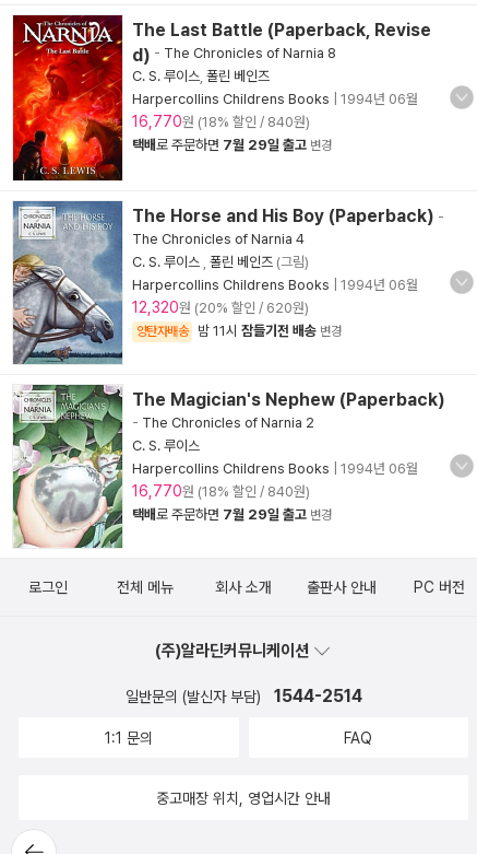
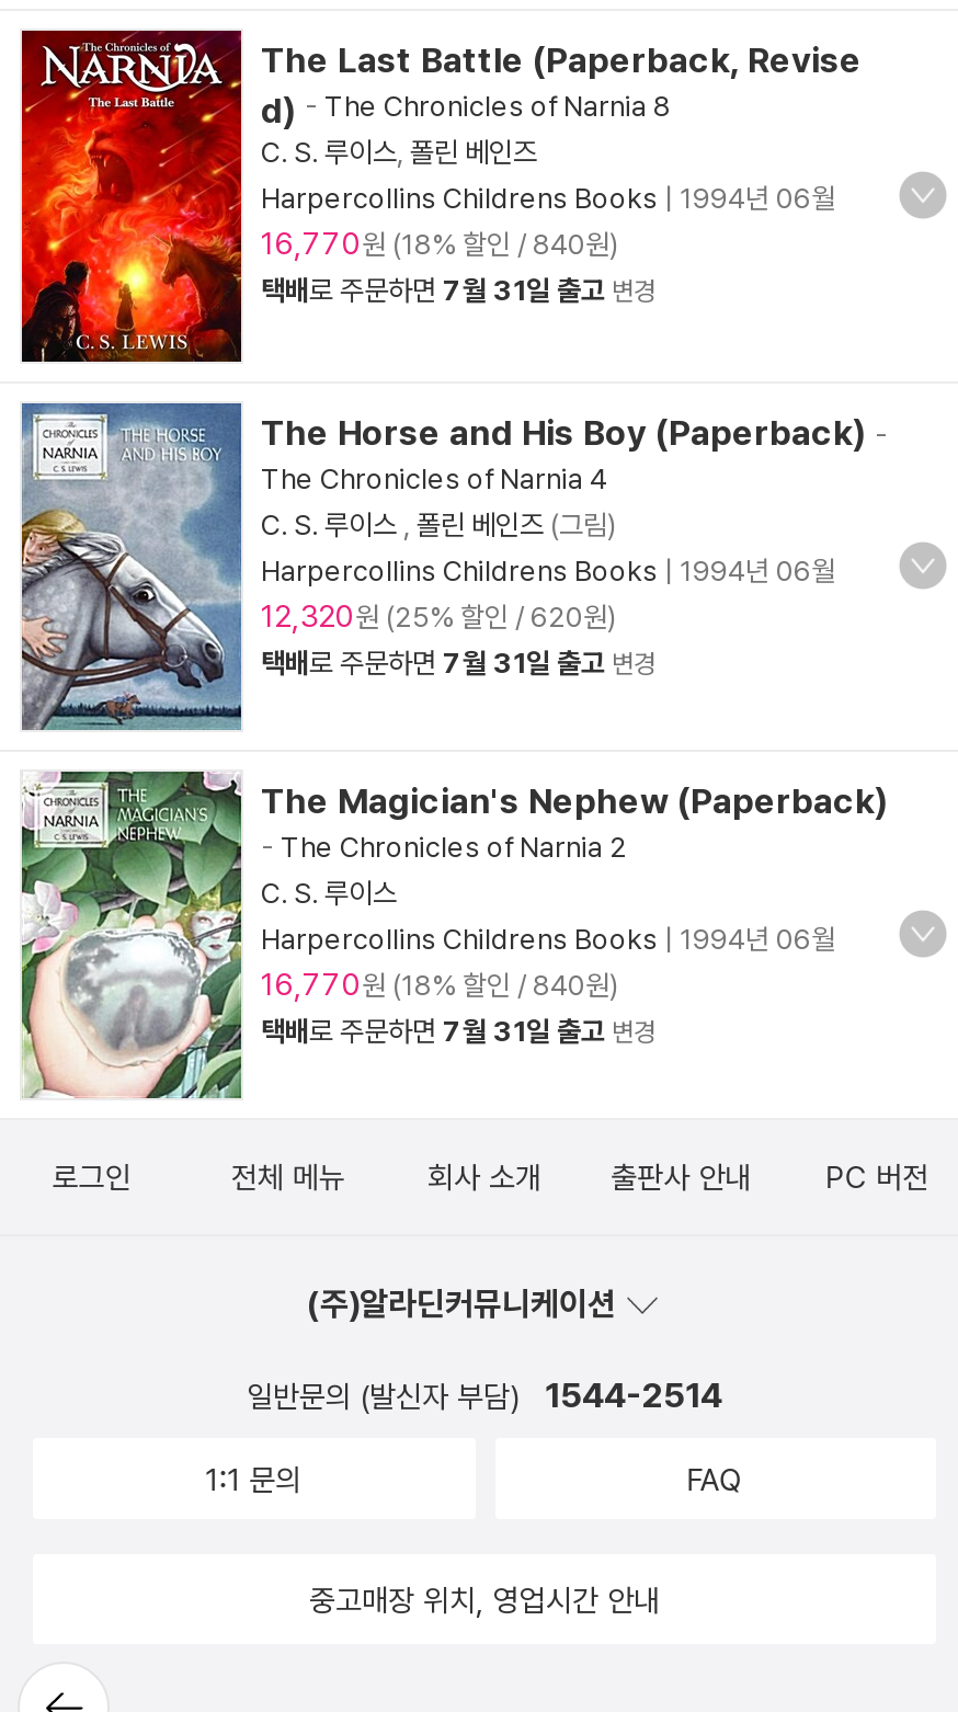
- 택배로 주문하면 7월 29일 출고 변경
+ 택배로 주문하면 7월 31일 출고 변경

- 12,320원 (20% 할인 / 620원)
- 양탄자배송
- 밤 11시 잠들기전 배송 변경
+ 12,320원 (25% 할인 / 620원)
+ 택배로 주문하면 7월 31일 출고 변경

- 택배로 주문하면 7월 29일 출고 변경
+ 택배로 주문하면 7월 31일 출고 변경
